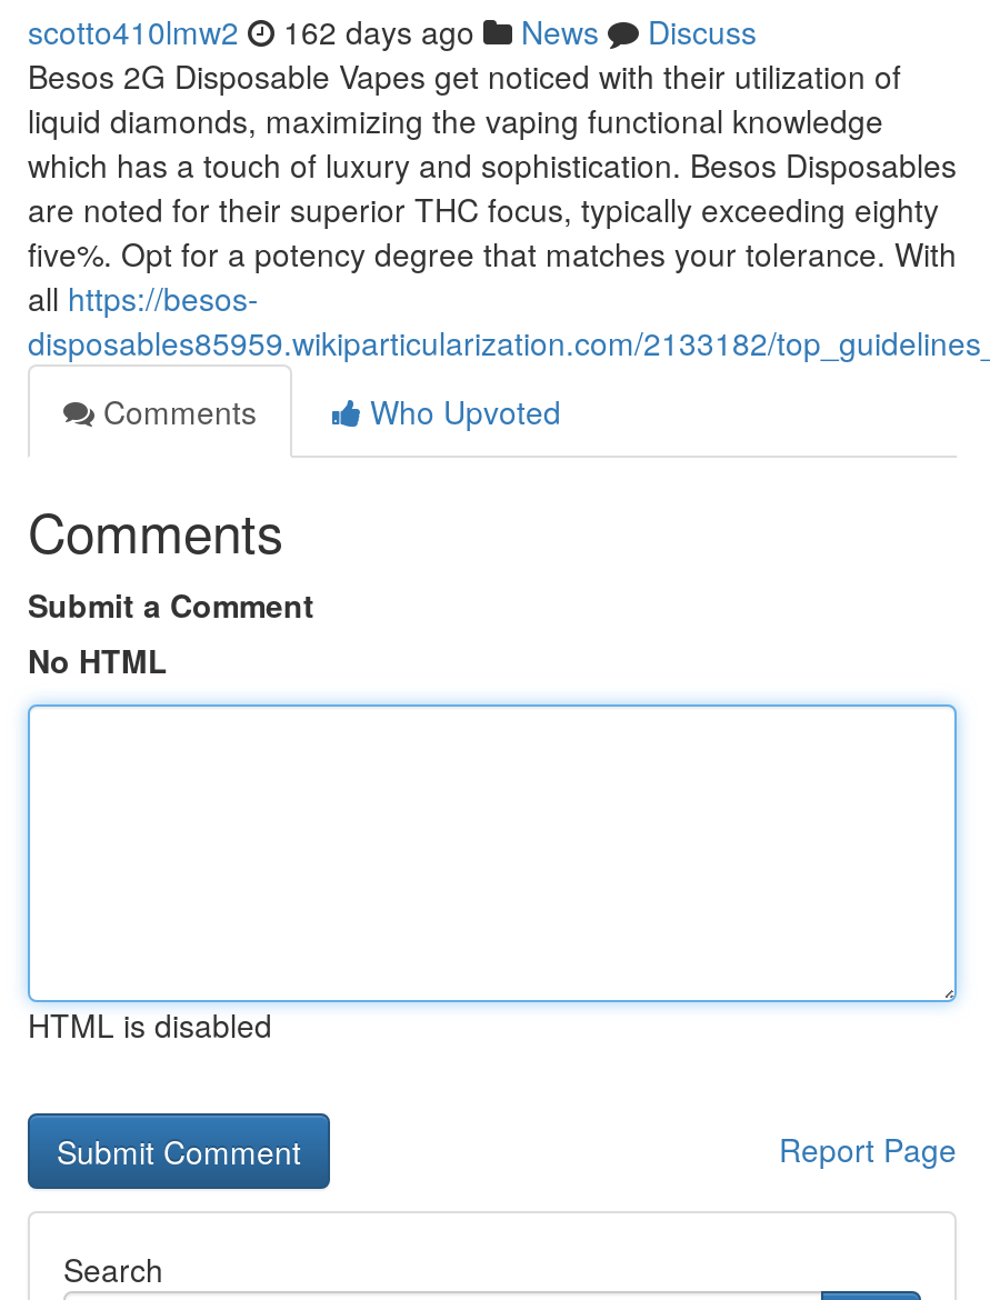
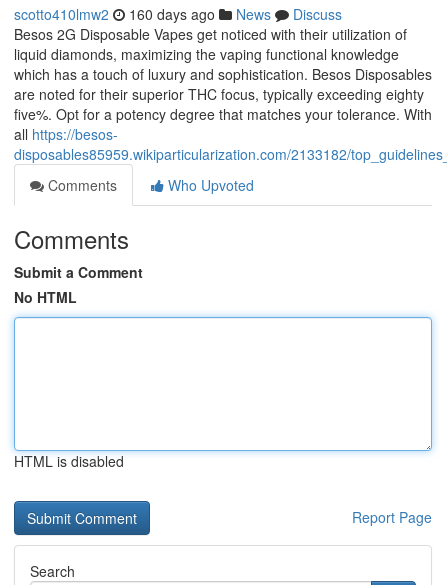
- scotto410lmw2 162 days ago News Discuss
+ scotto410lmw2 160 days ago News Discuss
